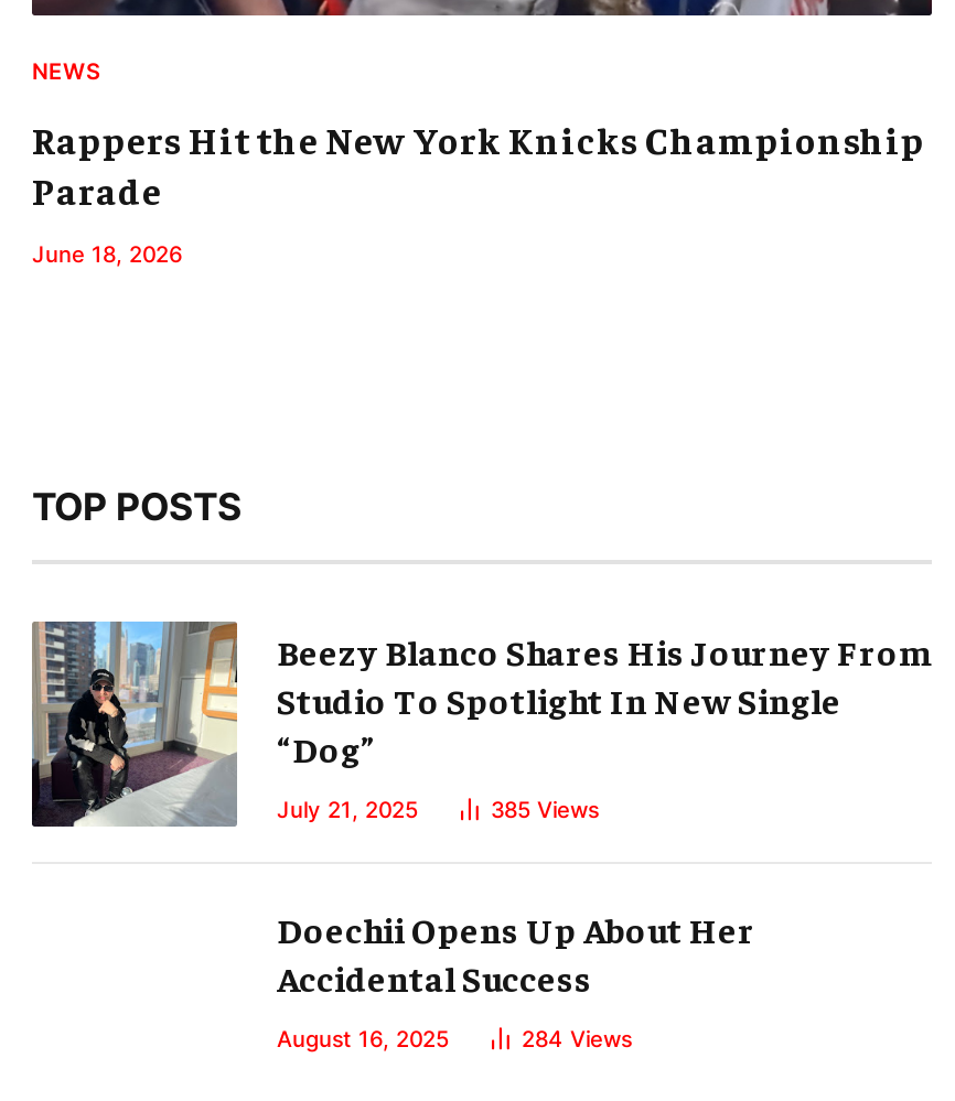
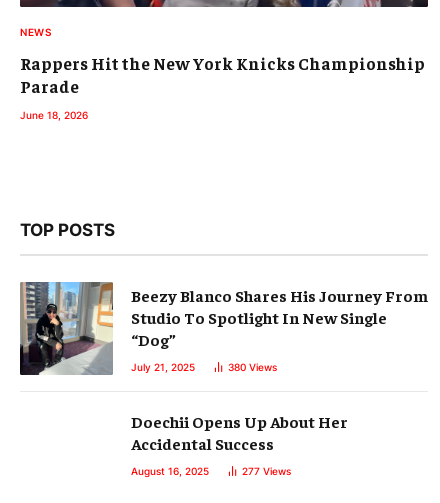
- 385 Views
+ 380 Views

- 284 Views
+ 277 Views
